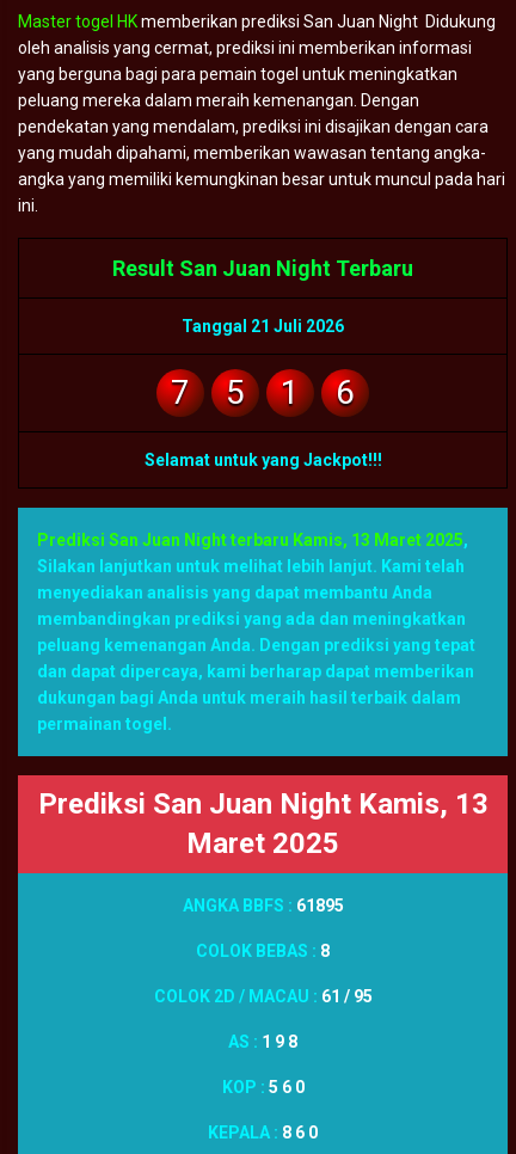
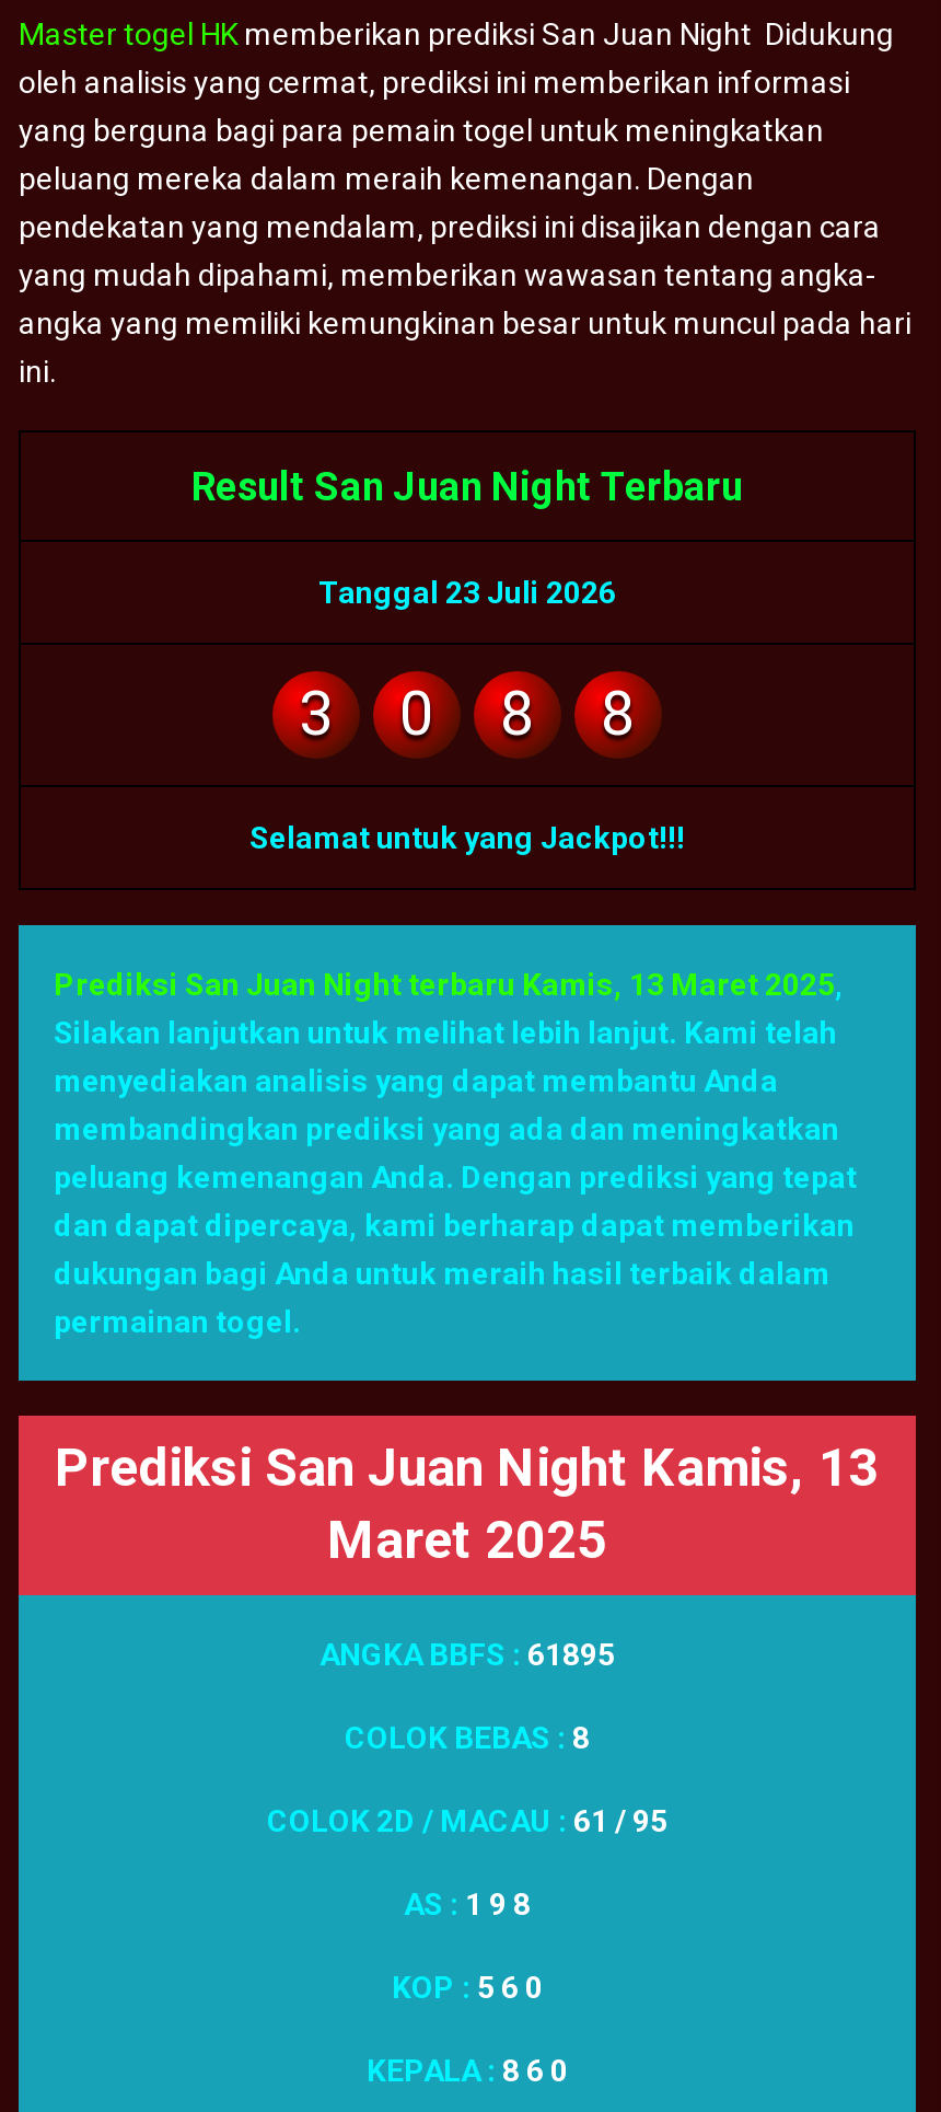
- Tanggal 21 Juli 2026
+ Tanggal 23 Juli 2026

- 7
+ 3

- 5
+ 0

- 1
+ 8

- 6
+ 8
